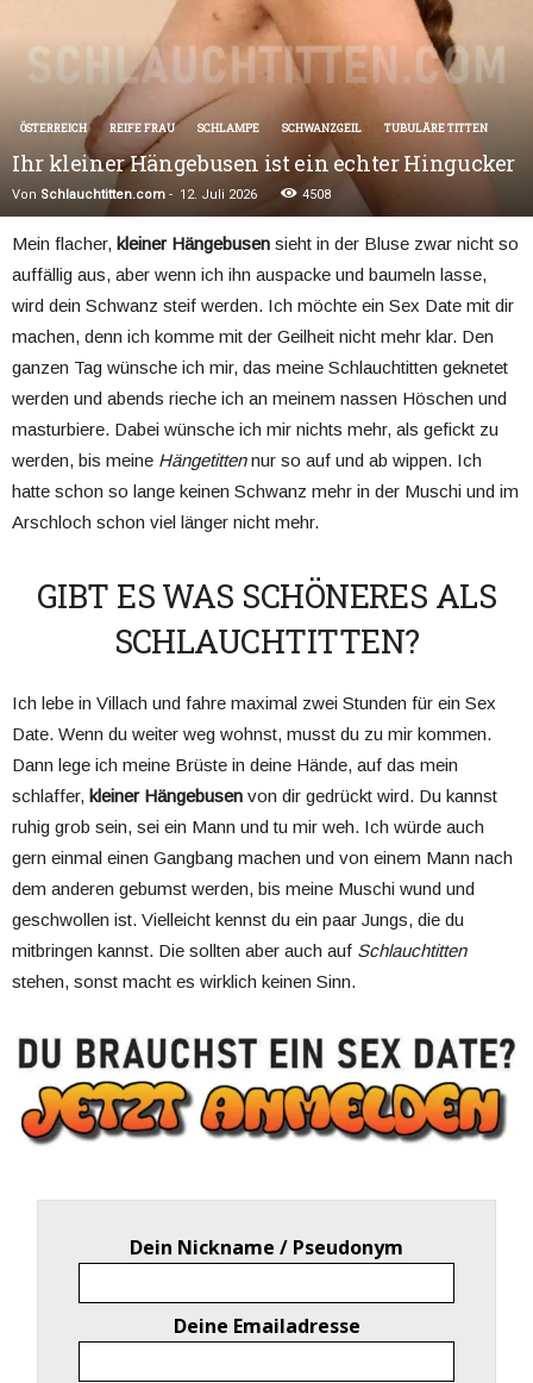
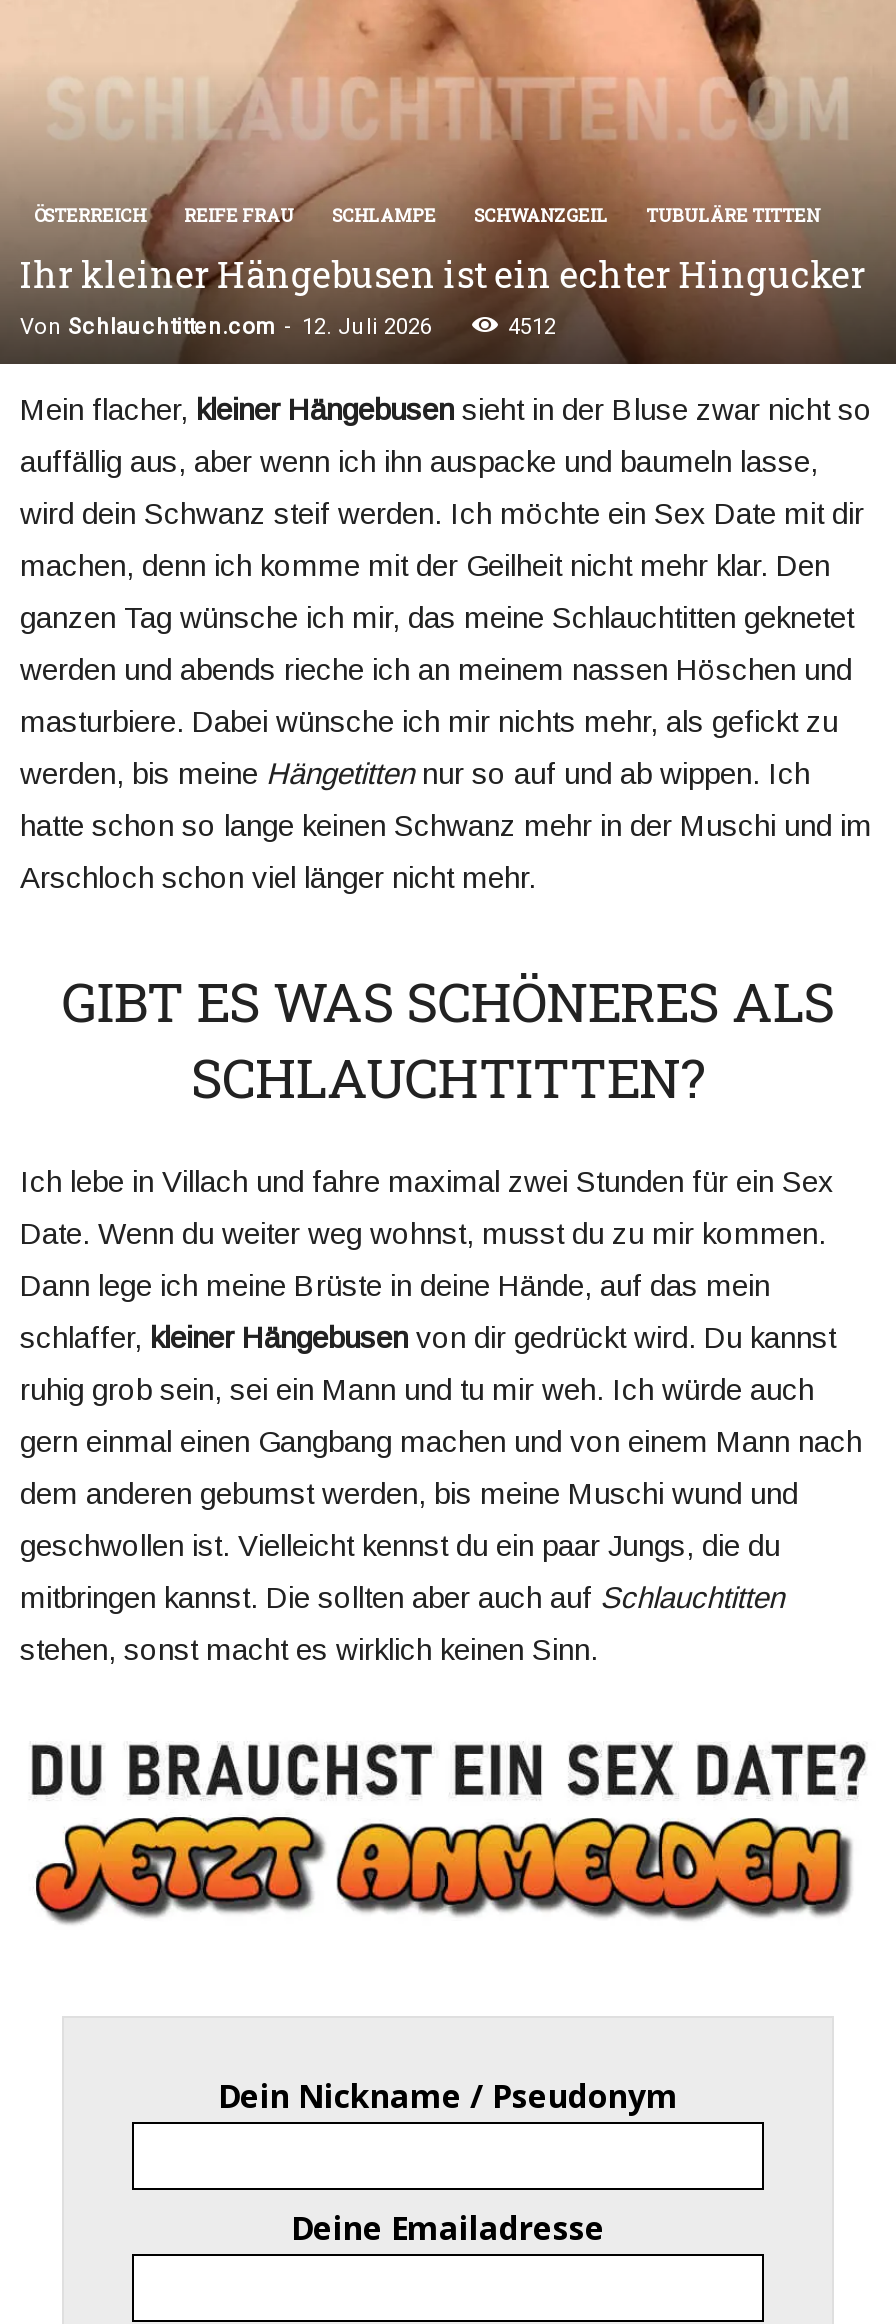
- 4508
+ 4512
